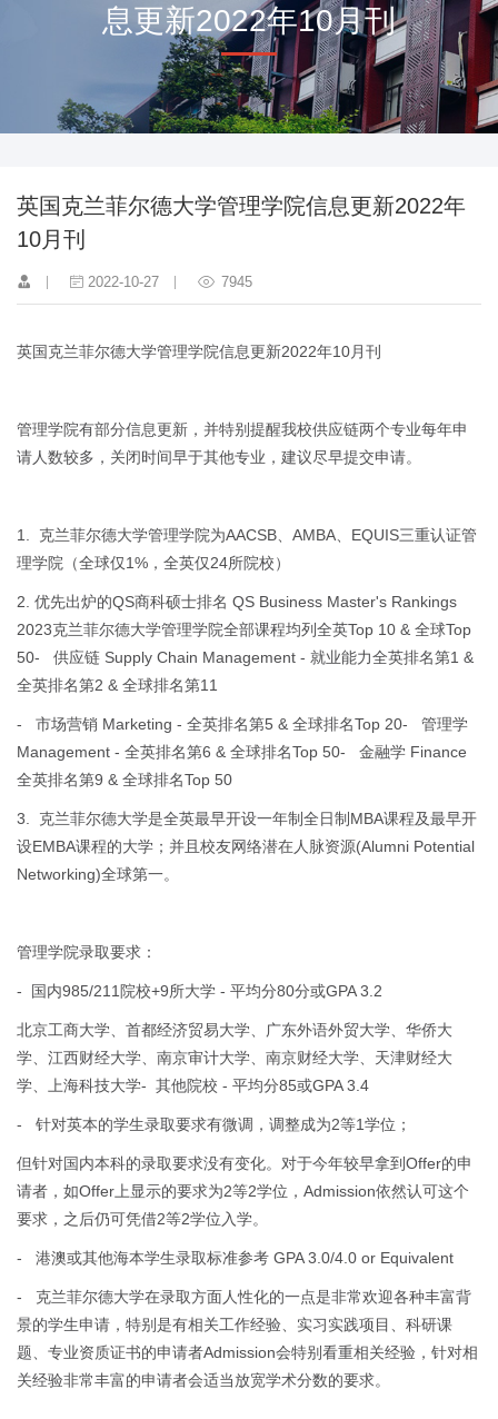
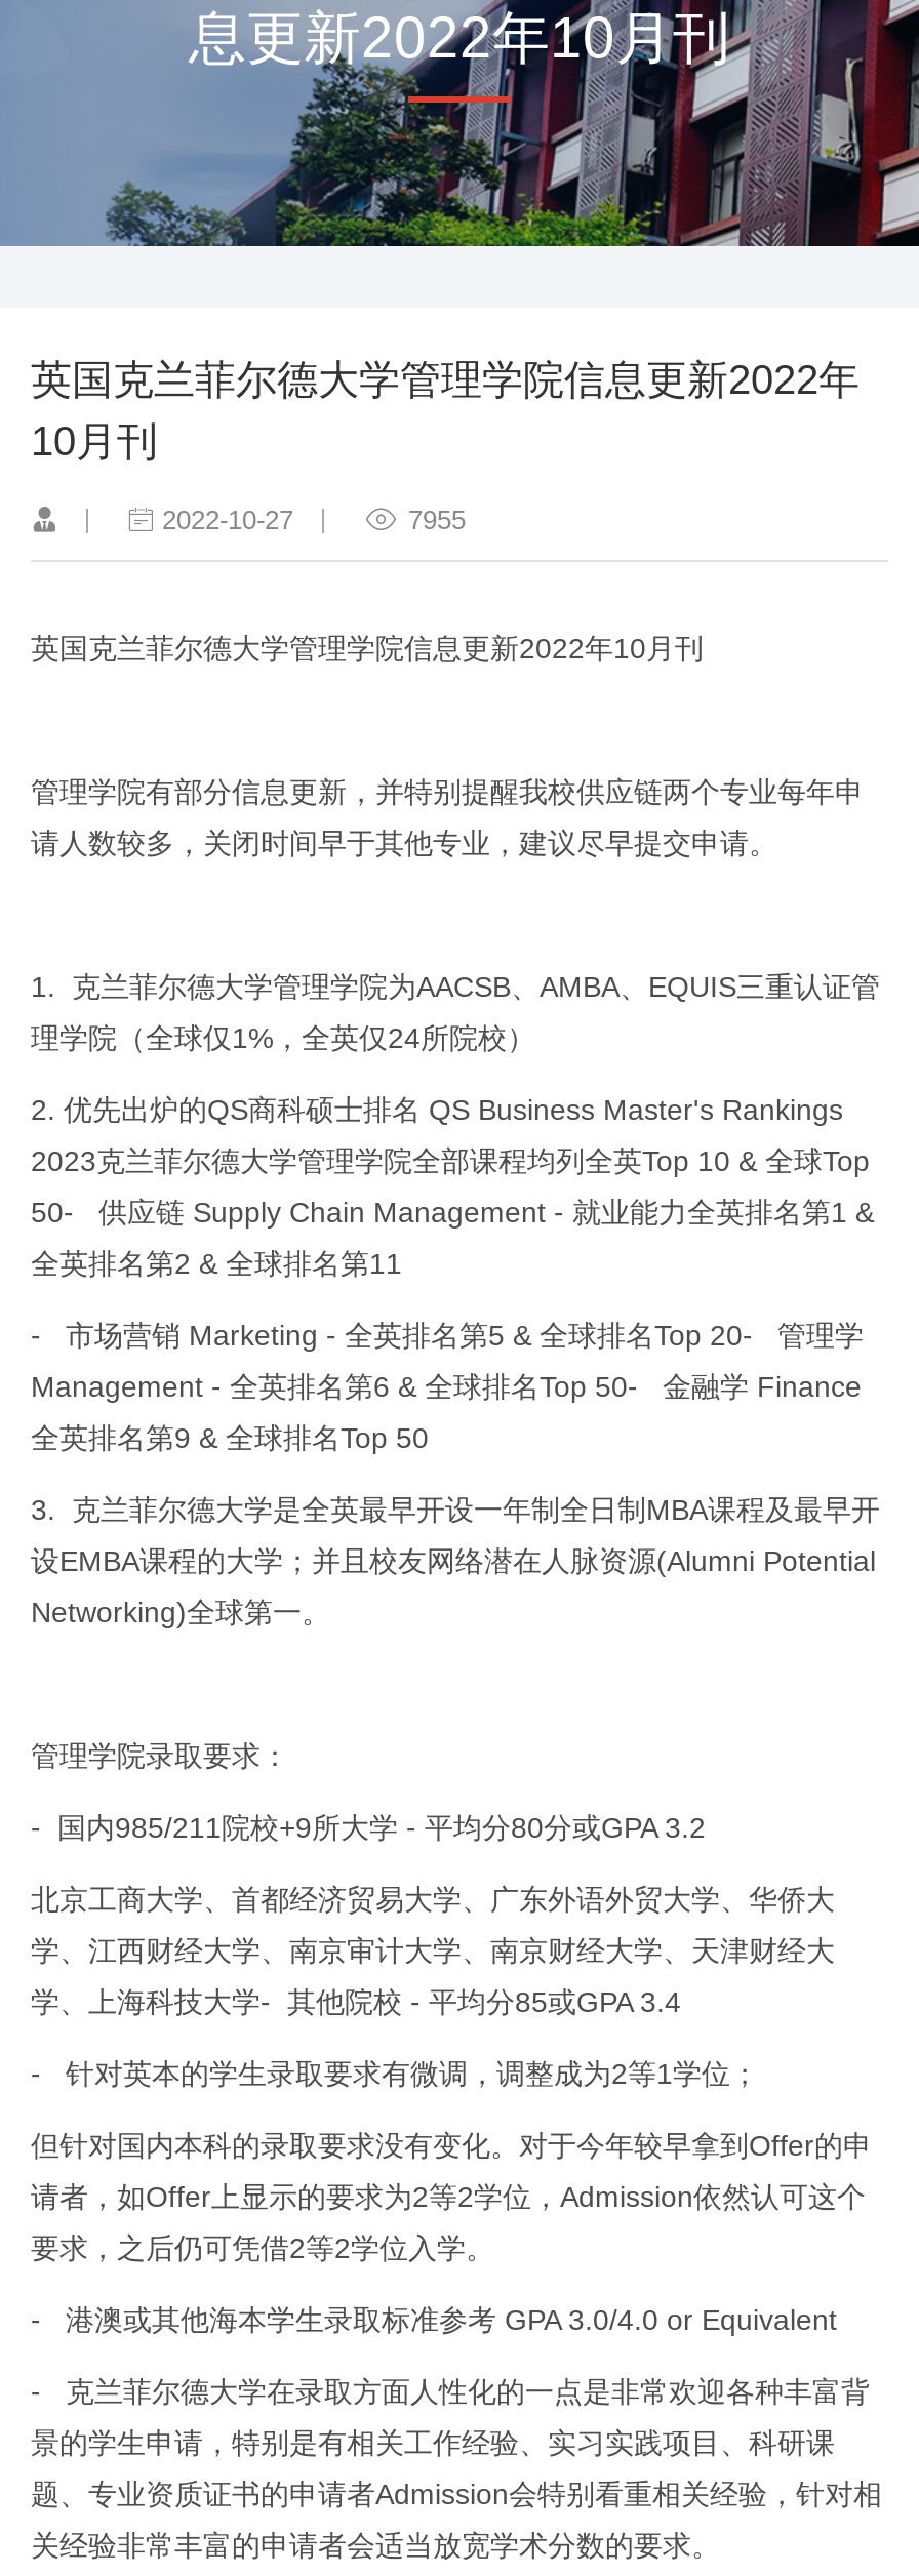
- 7945
+ 7955
